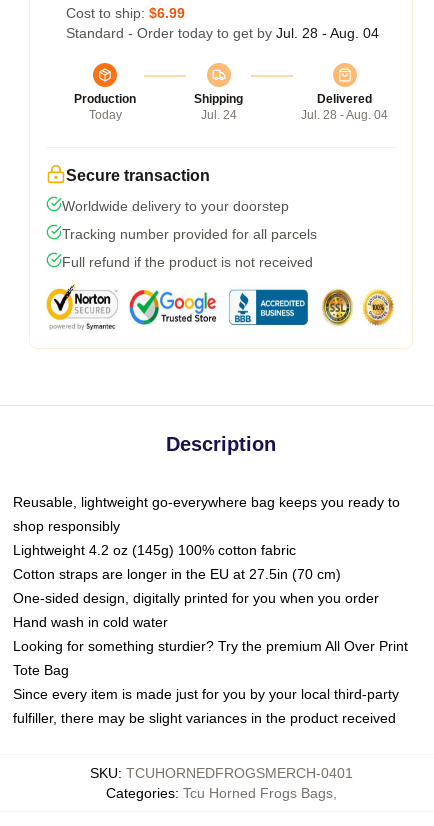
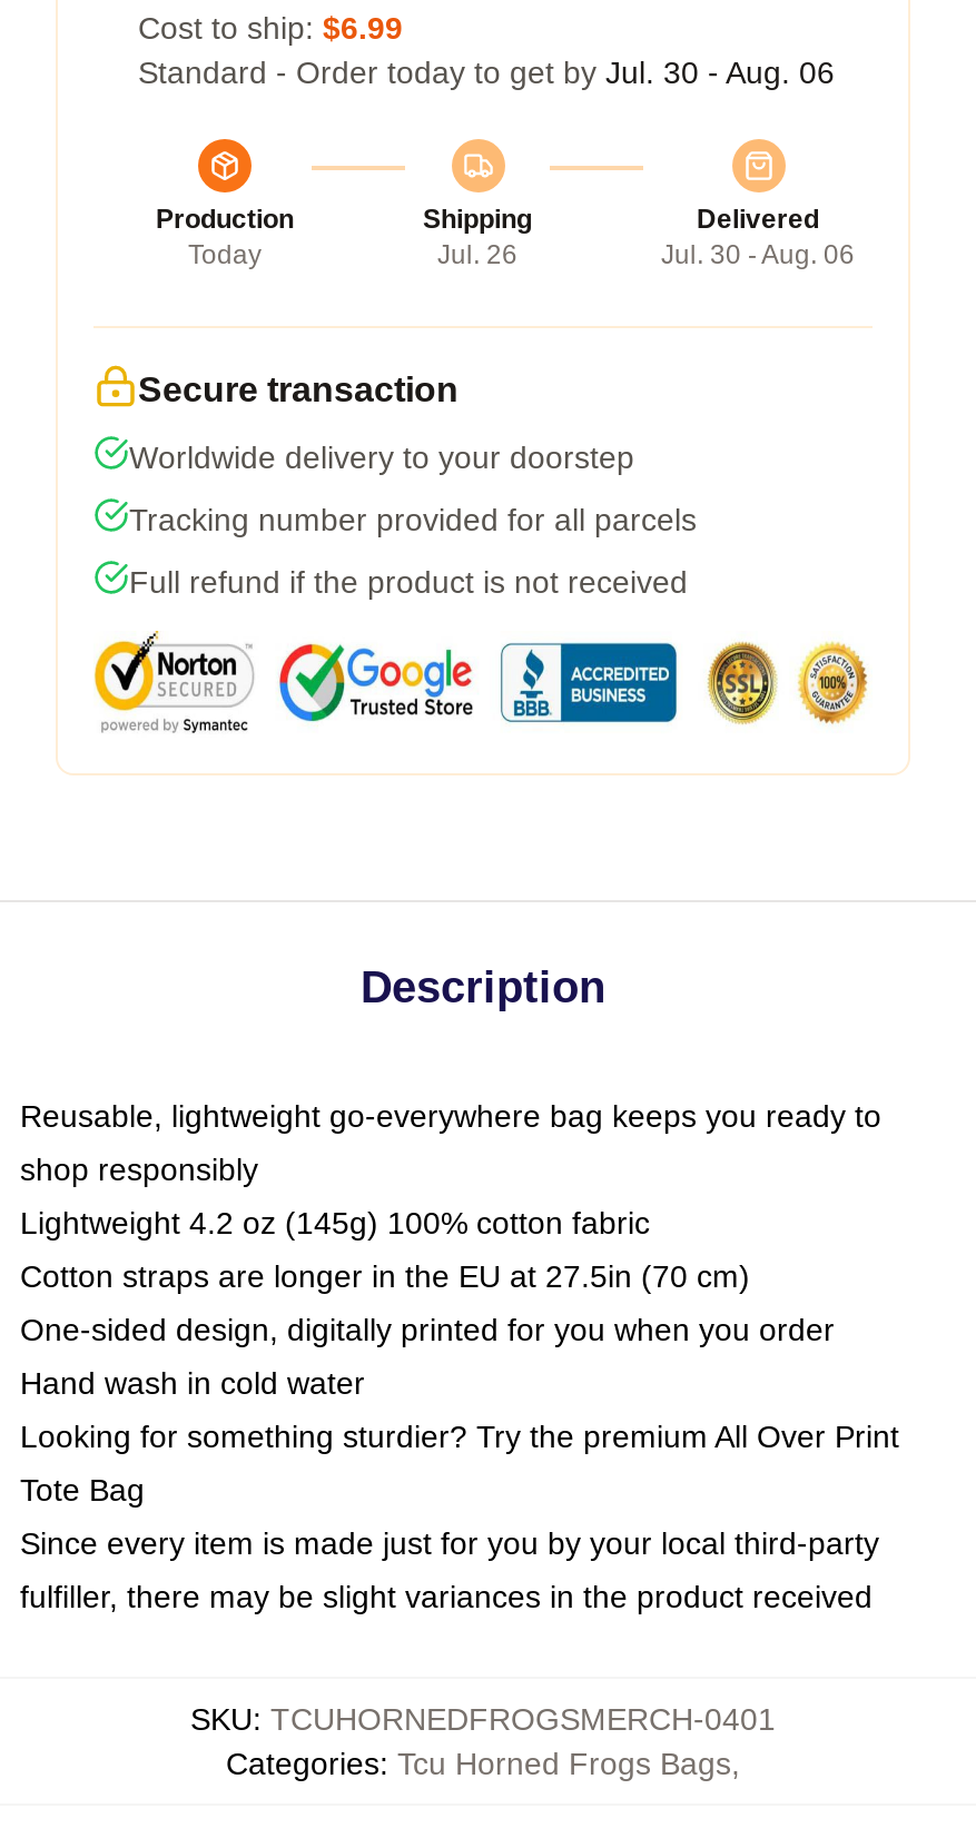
- Standard - Order today to get by Jul. 28 - Aug. 04
+ Standard - Order today to get by Jul. 30 - Aug. 06

- Jul. 24
+ Jul. 26

- Jul. 28 - Aug. 04
+ Jul. 30 - Aug. 06
